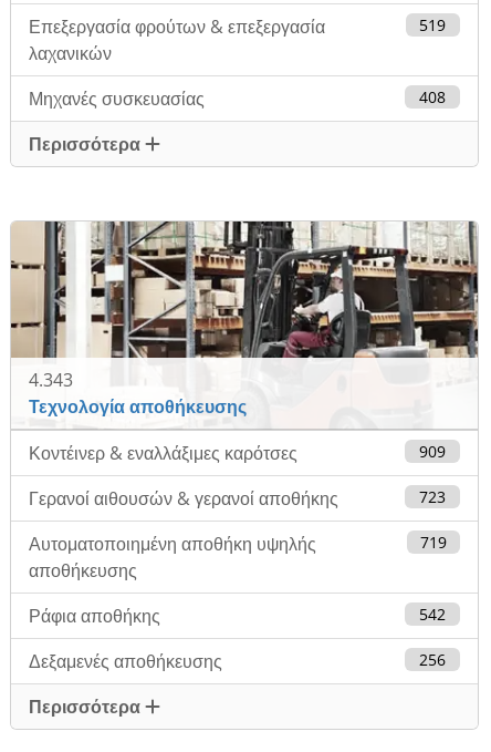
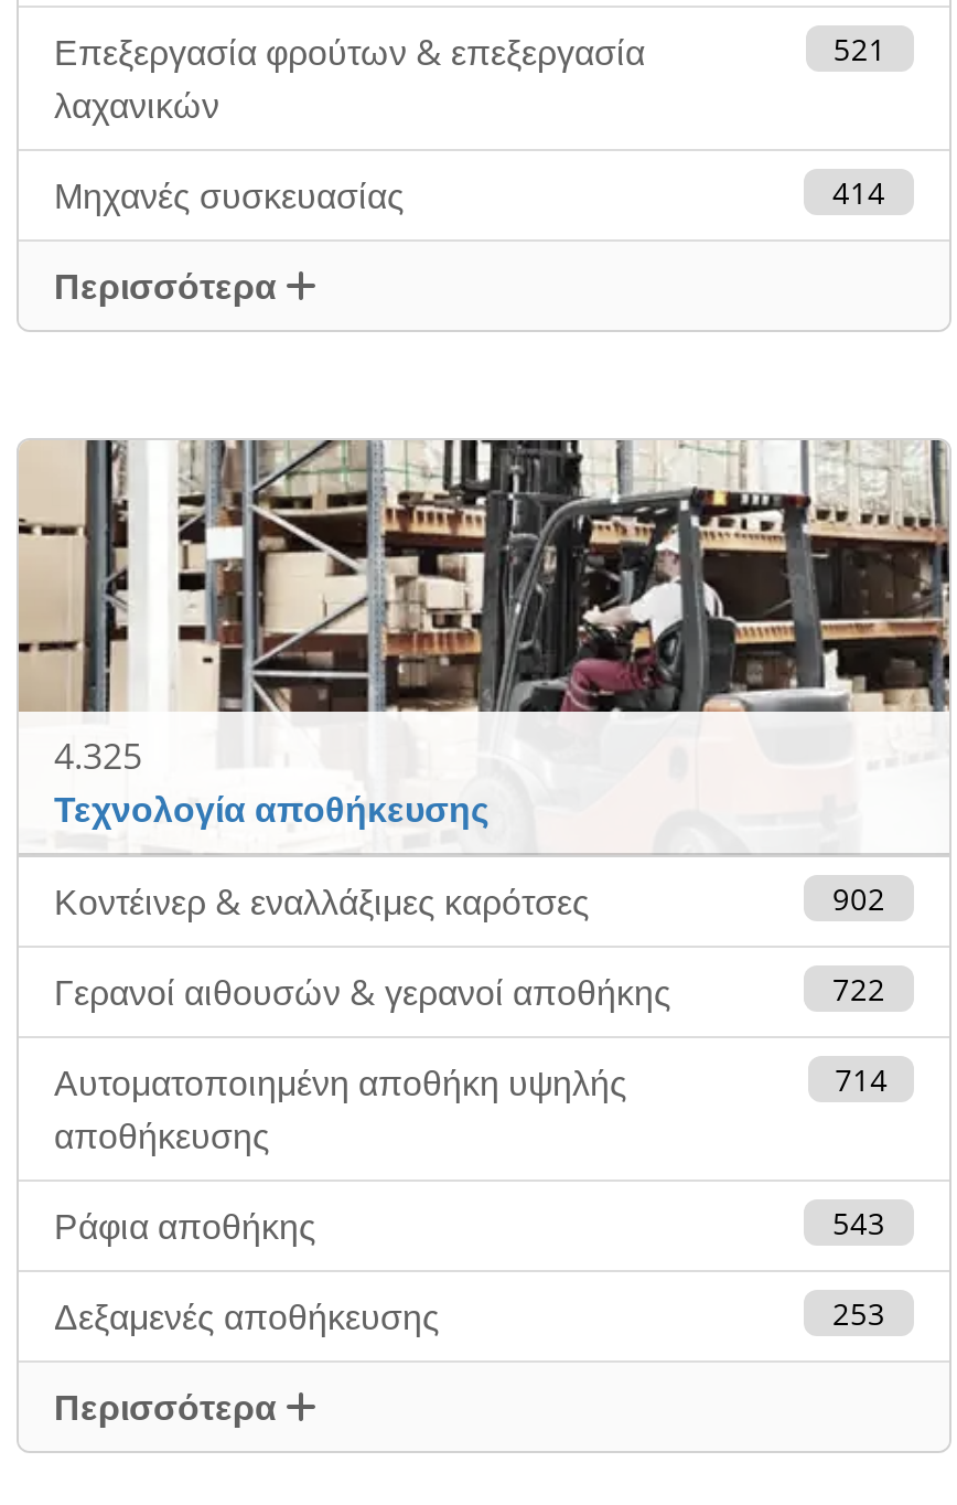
- 519
+ 521

- 408
+ 414

- 4.343
+ 4.325

- 909
+ 902

- 723
+ 722

- 719
+ 714

- 542
+ 543

- 256
+ 253
